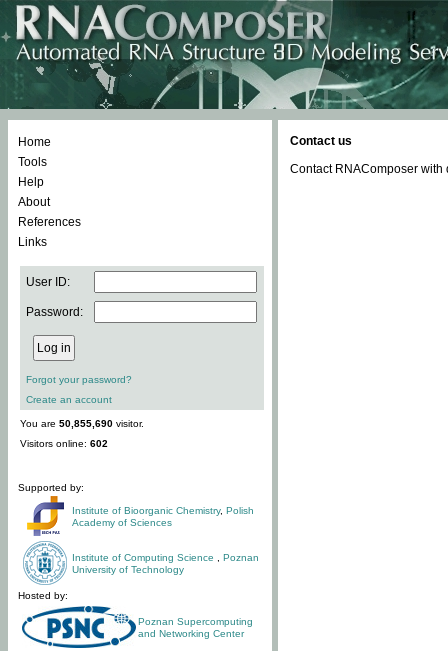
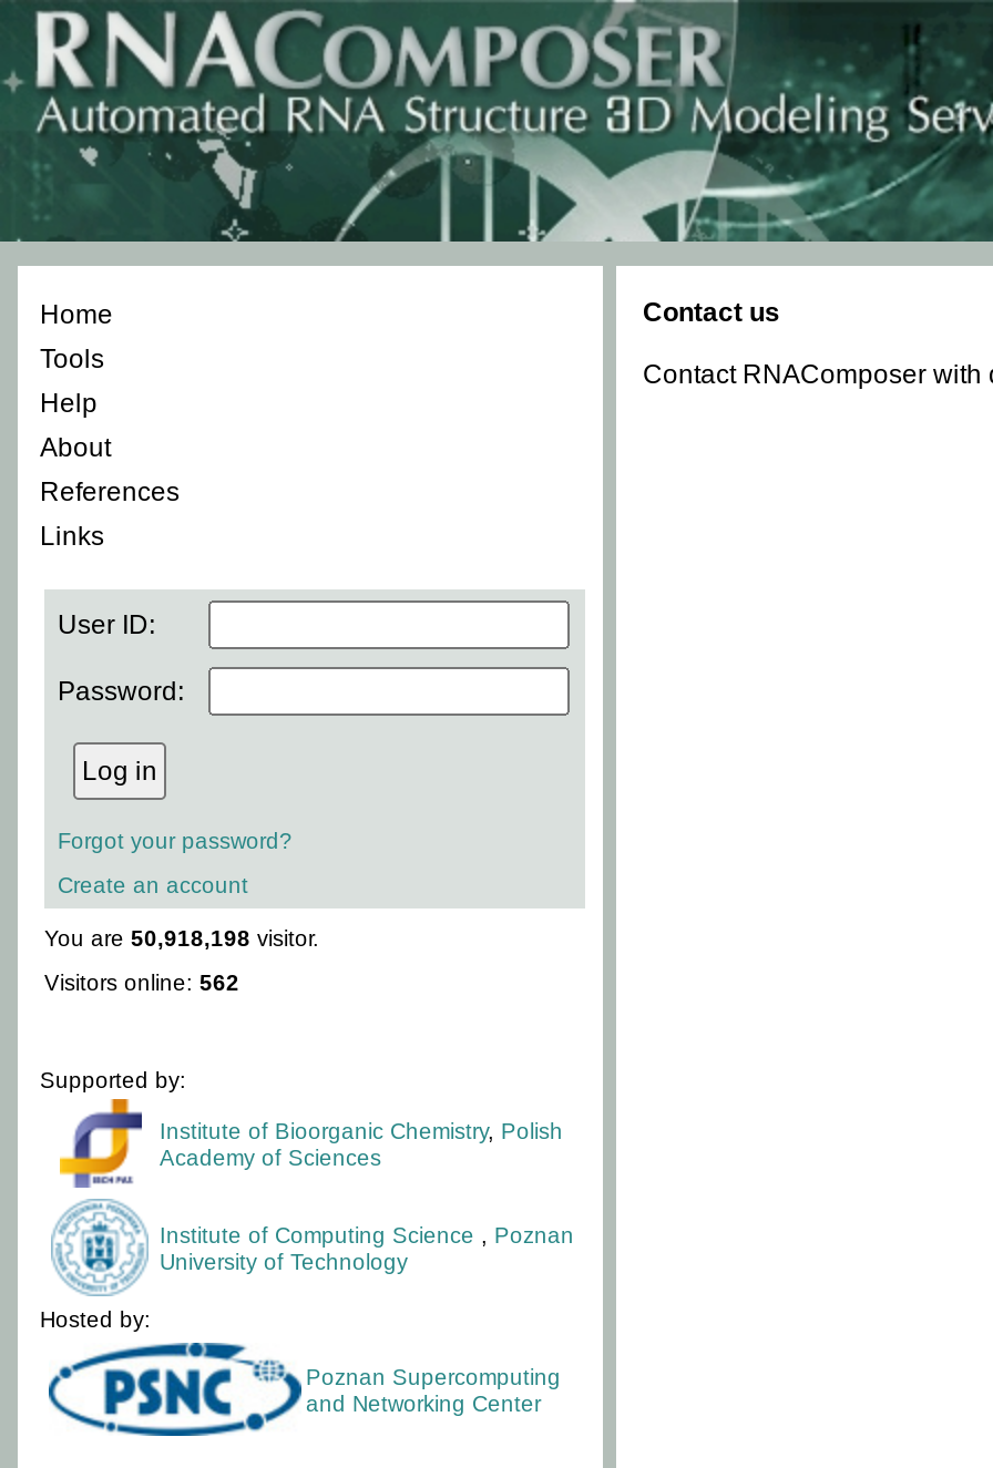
- You are 50,855,690 visitor.
+ You are 50,918,198 visitor.

- Visitors online: 602
+ Visitors online: 562
